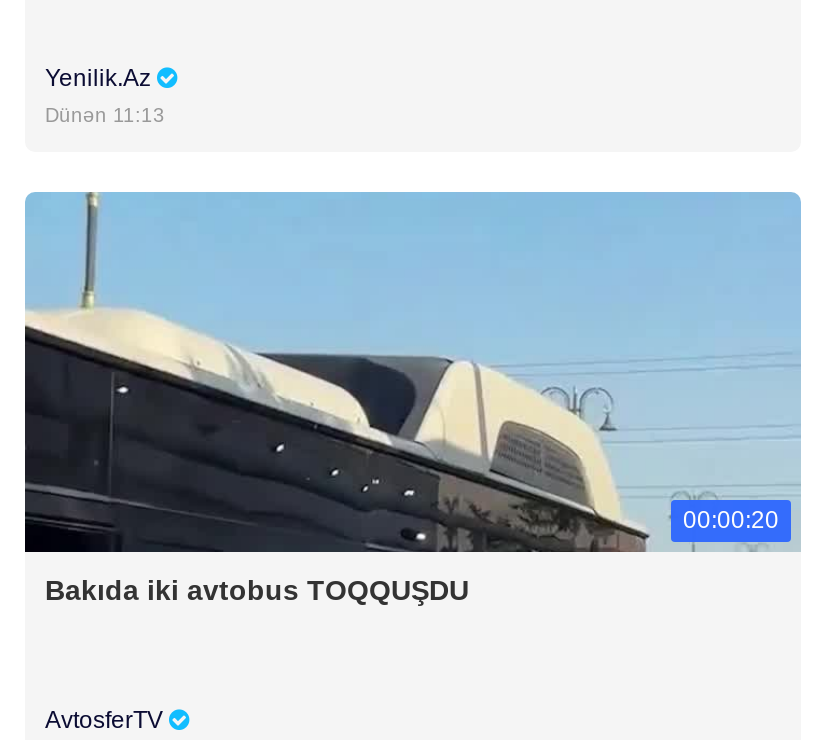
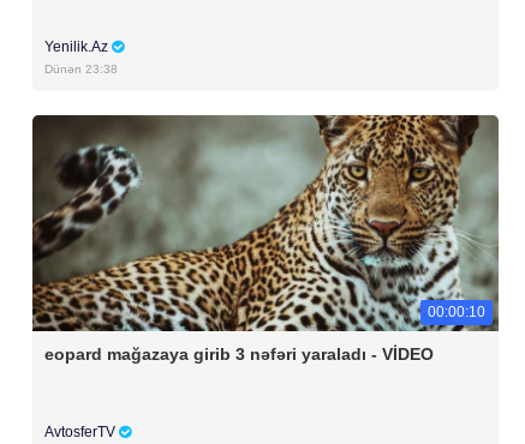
- Dünən 11:13
+ Dünən 23:38

- [image]
- 00:00:20
+ [image]
+ 00:00:10

- Bakıda iki avtobus TOQQUŞDU
+ eopard mağazaya girib 3 nəfəri yaraladı - VİDEO
